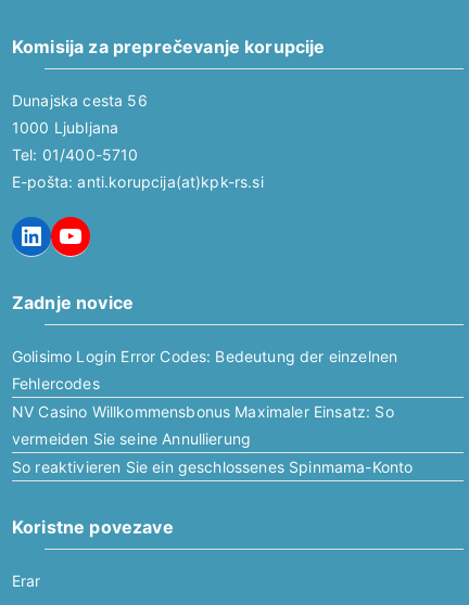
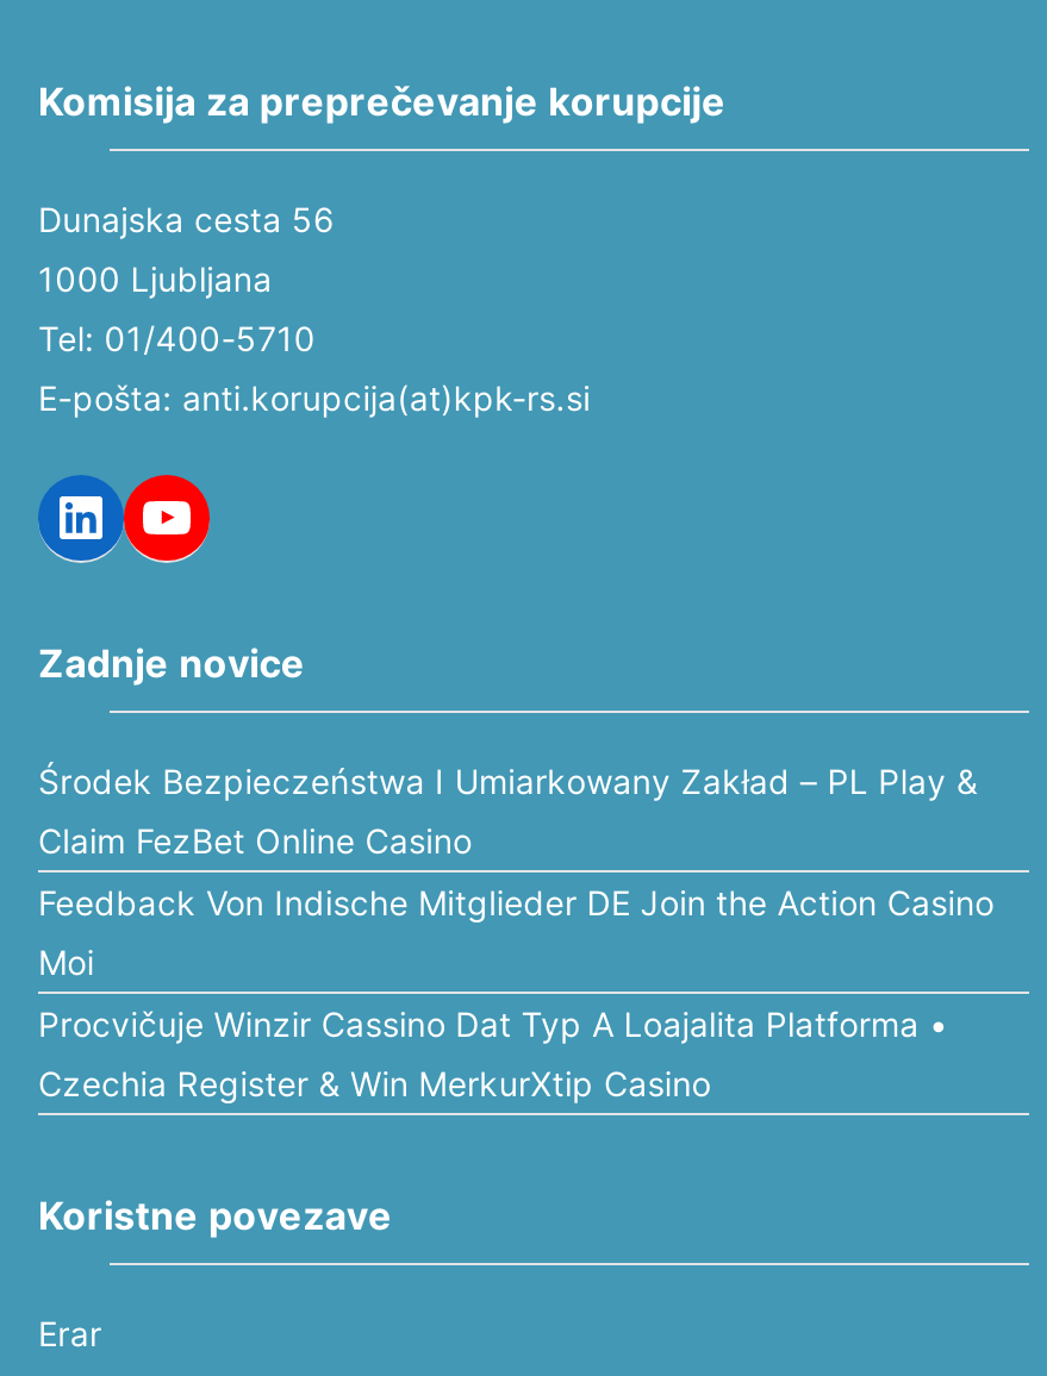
- Golisimo Login Error Codes: Bedeutung der einzelnen
- Fehlercodes
- NV Casino Willkommensbonus Maximaler Einsatz: So
- vermeiden Sie seine Annullierung
- So reaktivieren Sie ein geschlossenes Spinmama-Konto
+ Środek Bezpieczeństwa I Umiarkowany Zakład – PL Play &
+ Claim FezBet Online Casino
+ Feedback Von Indische Mitglieder DE Join the Action Casino
+ Moi
+ Procvičuje Winzir Cassino Dat Typ A Loajalita Platforma •
+ Czechia Register & Win MerkurXtip Casino
